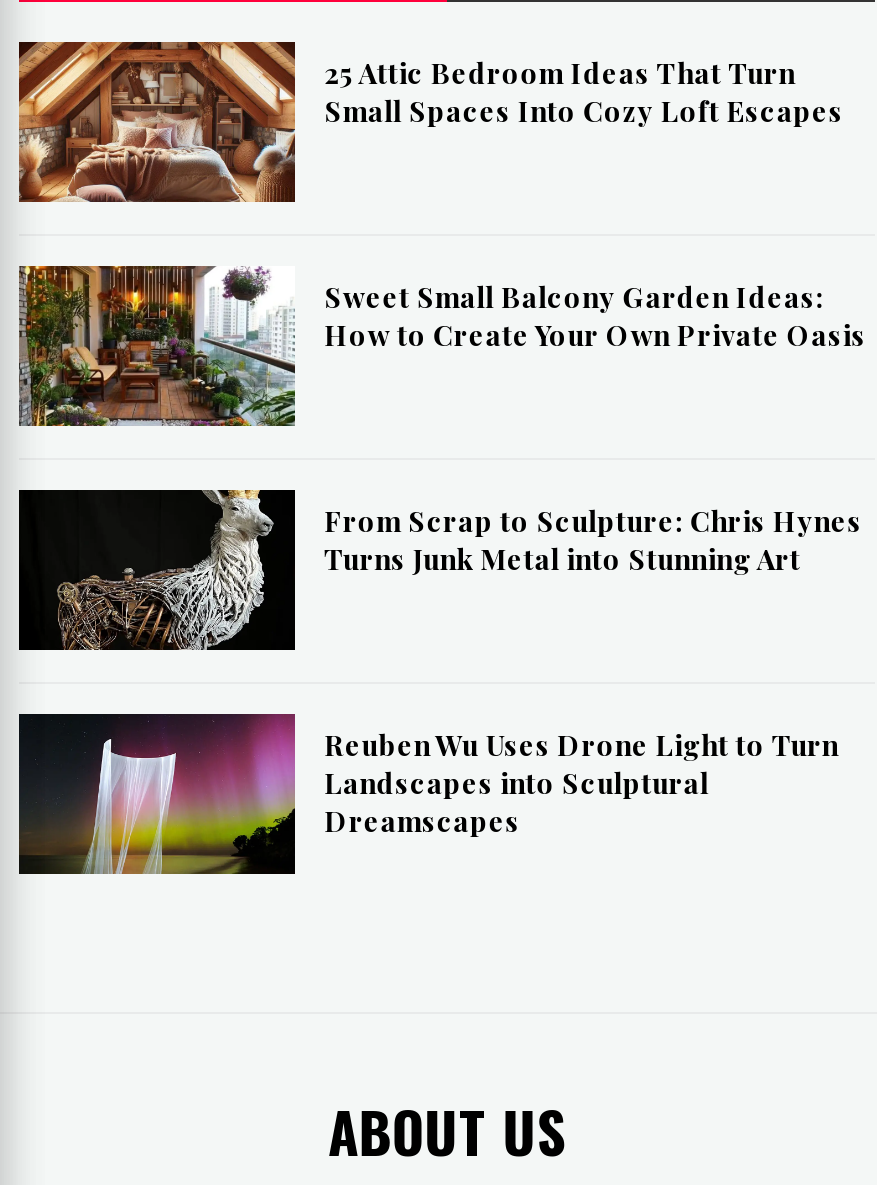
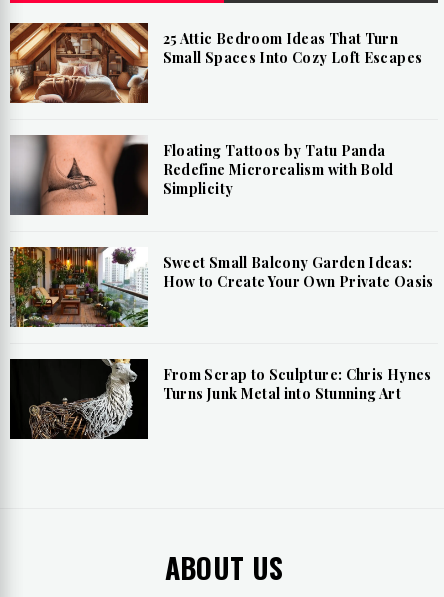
+ [image]
+ Floating Tattoos by Tatu Panda
+ Redefine Microrealism with Bold
+ Simplicity

moved down: [image] | Sweet Small Balcony Garden Ideas: | How to Create Your Own Private Oasis | From Scrap to Sculpture: Chris Hynes | Turns Junk Metal into Stunning Art

- [image]
- Reuben Wu Uses Drone Light to Turn
- Landscapes into Sculptural
- Dreamscapes
